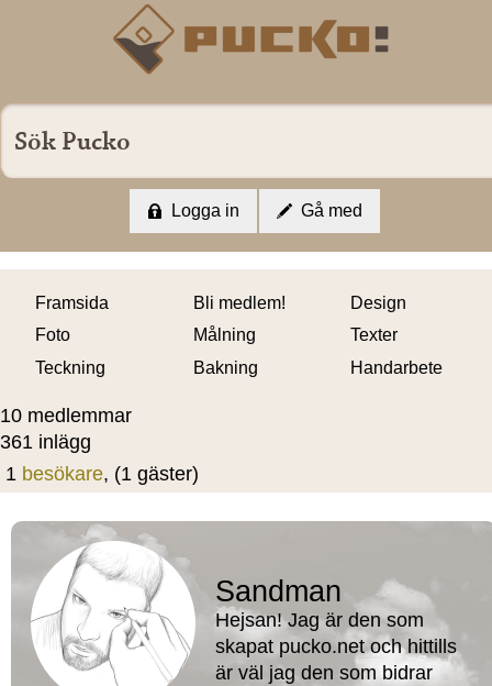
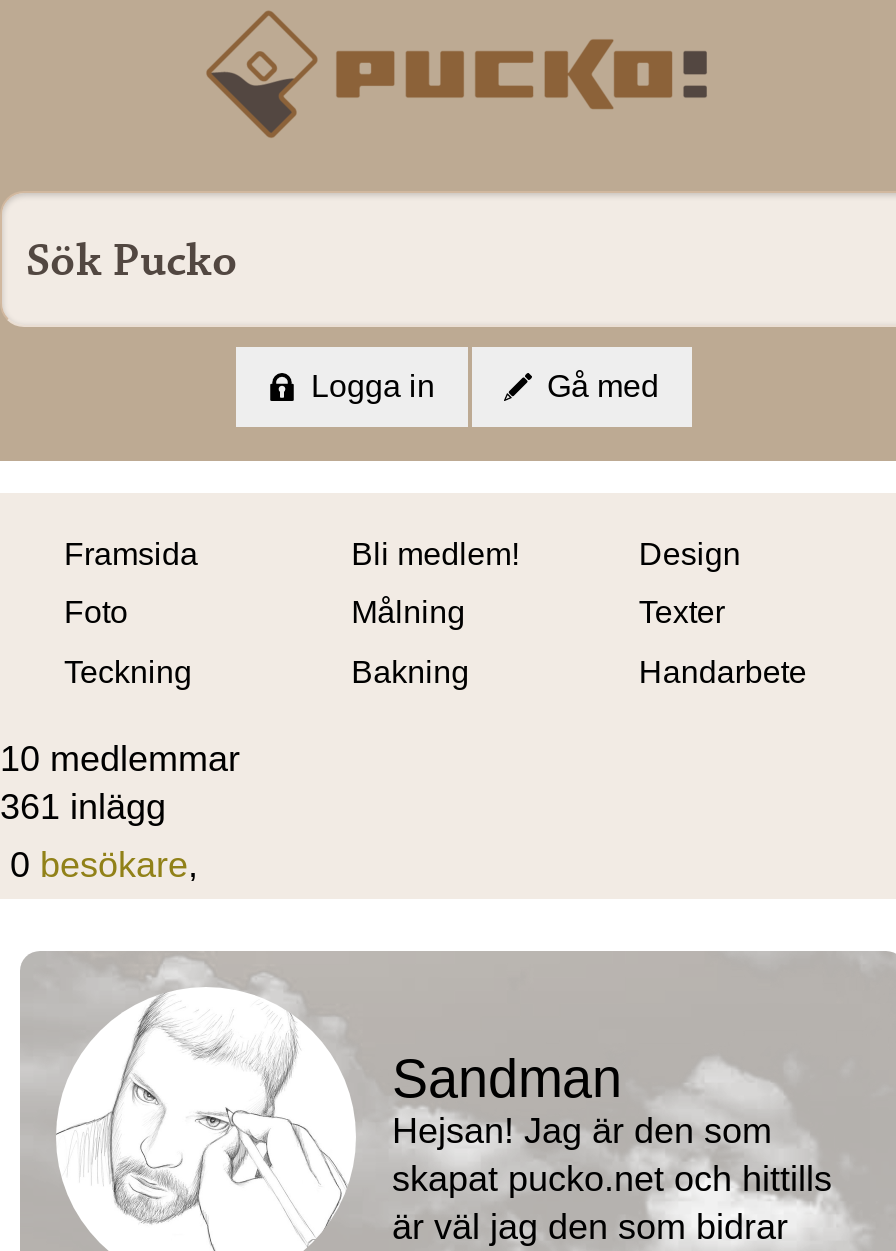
- 1 besökare, (1 gäster)
+ 0 besökare,
